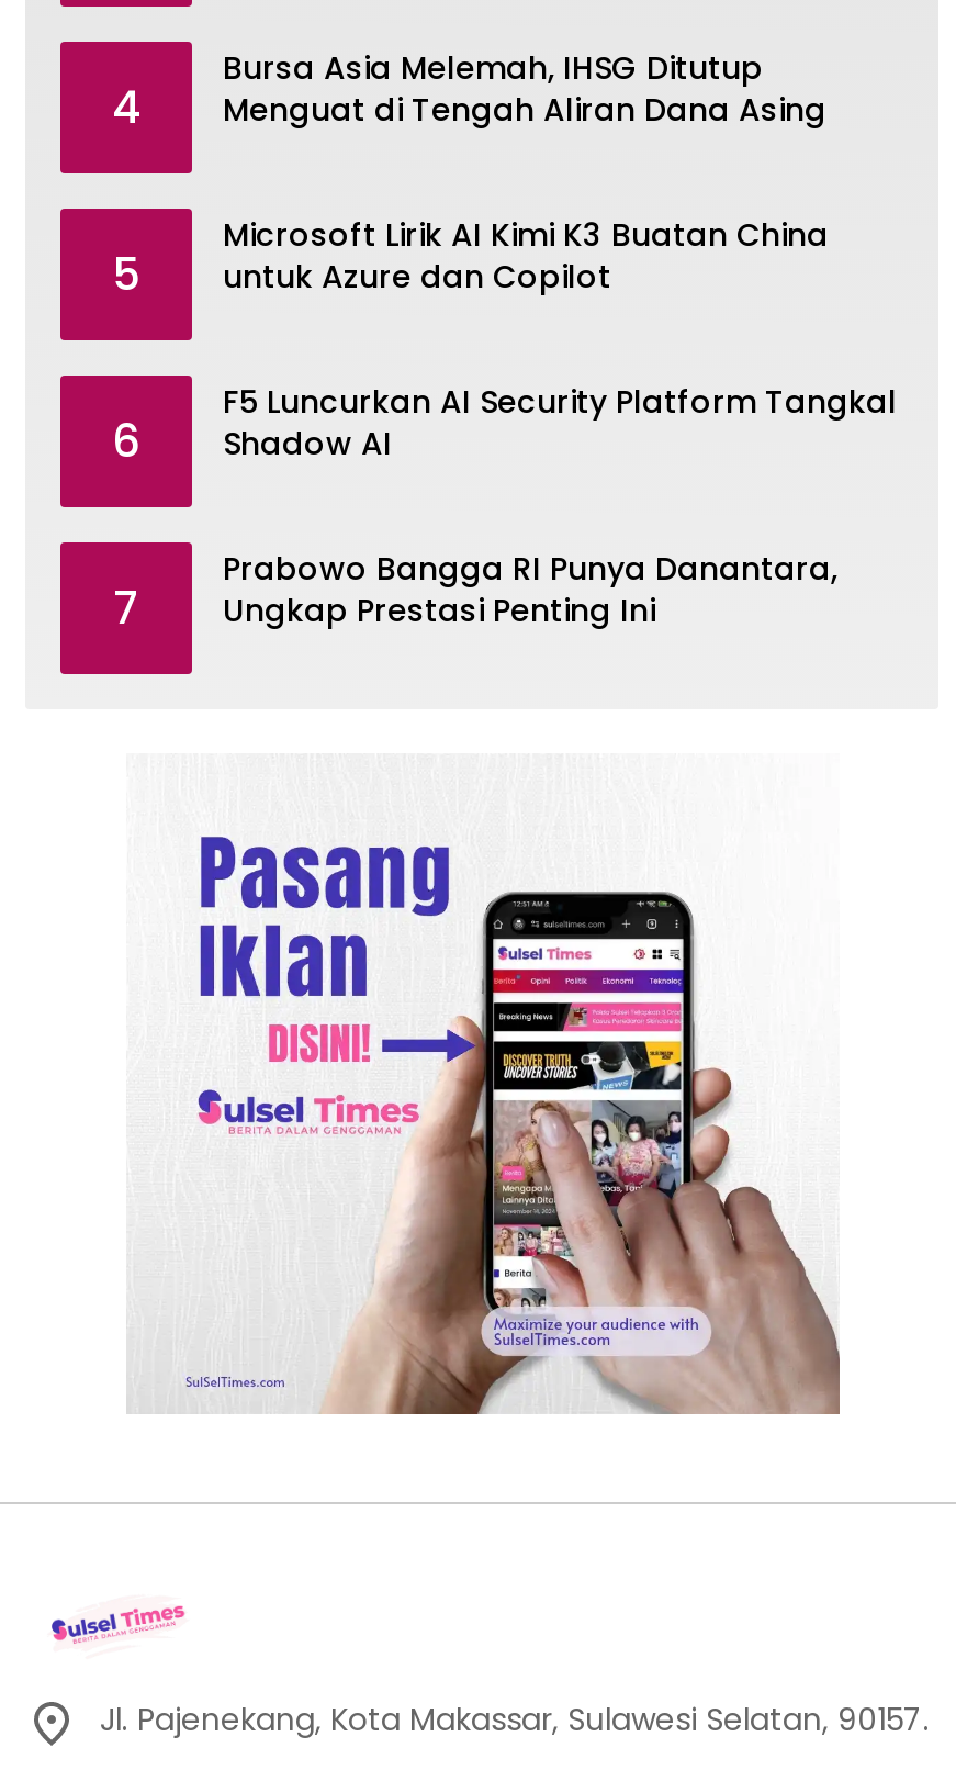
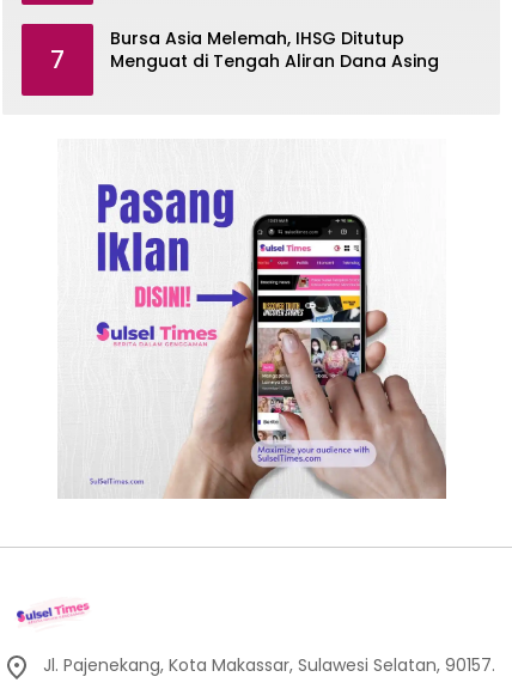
- 4 Menguat di Tengah Aliran Dana Asing
+ 7 Menguat di Tengah Aliran Dana Asing

- Microsoft Lirik AI Kimi K3 Buatan China
- untuk Azure dan Copilot
- 6

- 5

- F5 Luncurkan AI Security Platform Tangkal
- Shadow AI
- 7

- Prabowo Bangga RI Punya Danantara,
- Ungkap Prestasi Penting Ini
